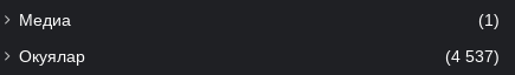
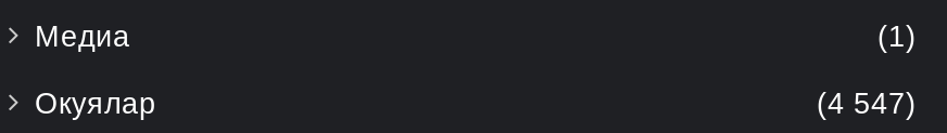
- (4 537)
+ (4 547)
